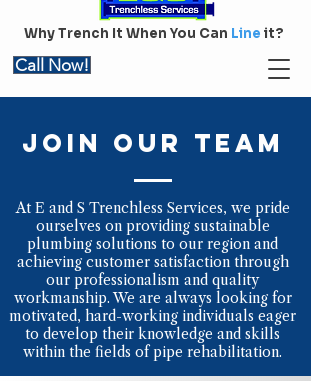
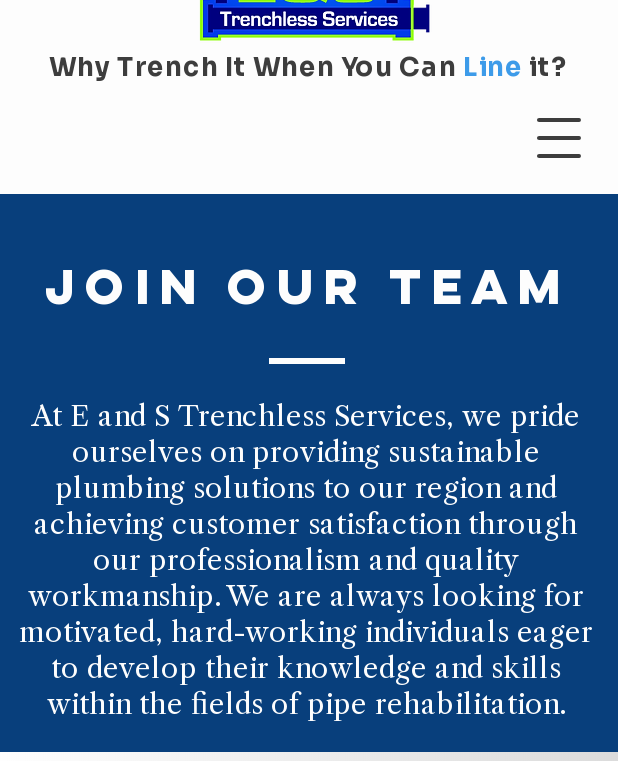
- Call Now!
